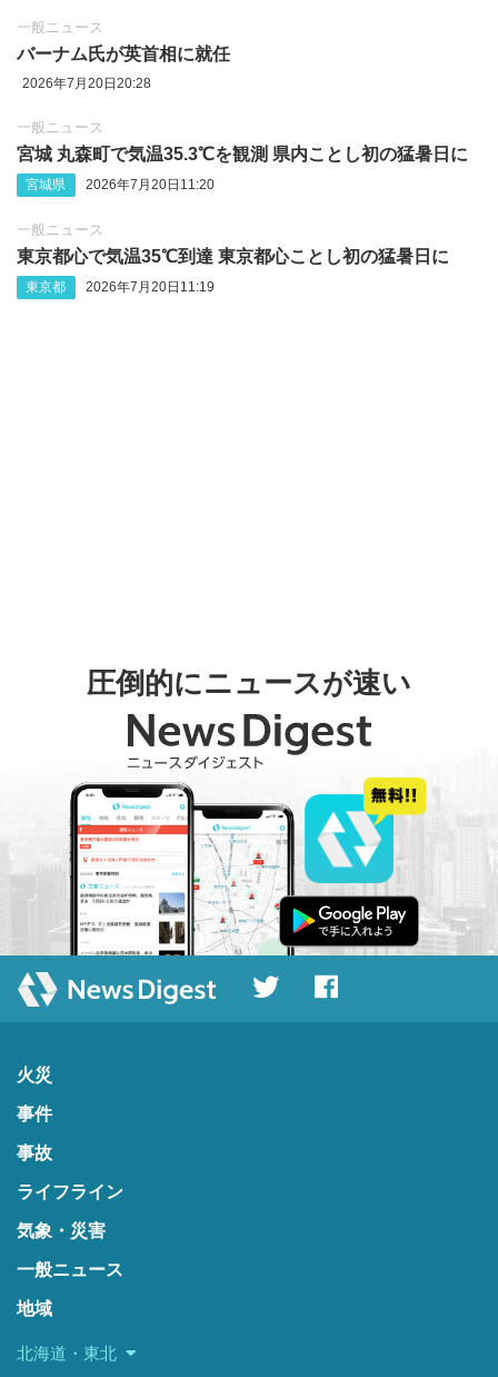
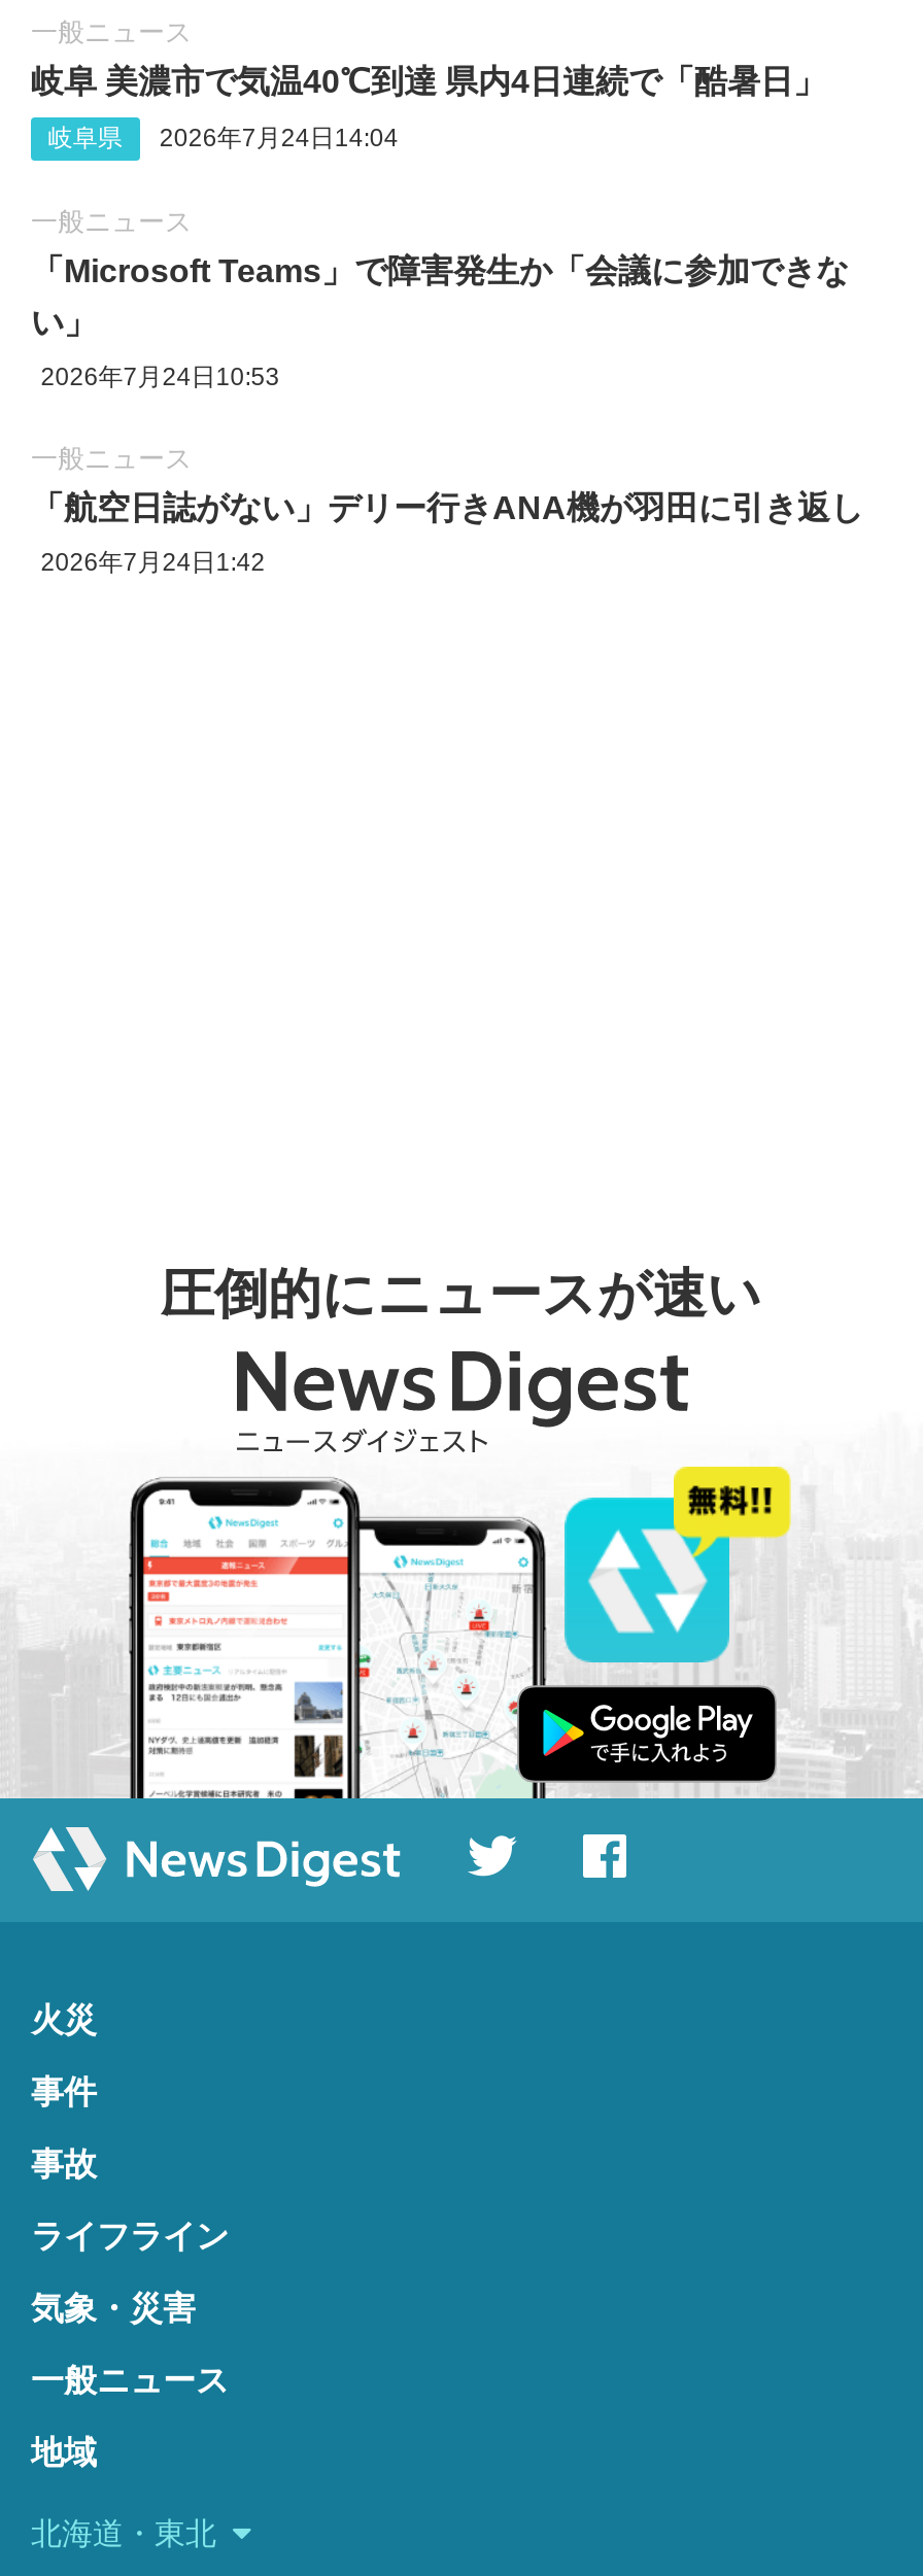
- バーナム氏が英首相に就任
+ 岐阜 美濃市で気温40℃到達 県内4日連続で「酷暑日」

- 2026年7月20日20:28
+ 岐阜県
+ 2026年7月24日14:04

- 宮城 丸森町で気温35.3℃を観測 県内ことし初の猛暑日に
- 宮城県
- 2026年7月20日11:20
+ 「Microsoft Teams」で障害発生か「会議に参加できな
+ い」
+ 2026年7月24日10:53

- 東京都心で気温35℃到達 東京都心ことし初の猛暑日に
+ 「航空日誌がない」デリー行きANA機が羽田に引き返し

- 東京都
- 2026年7月20日11:19
+ 2026年7月24日1:42
